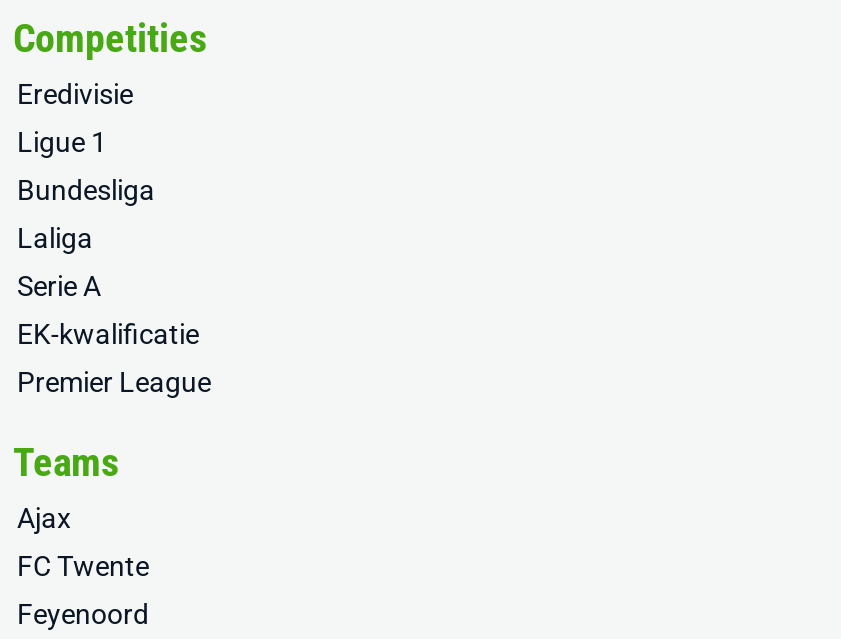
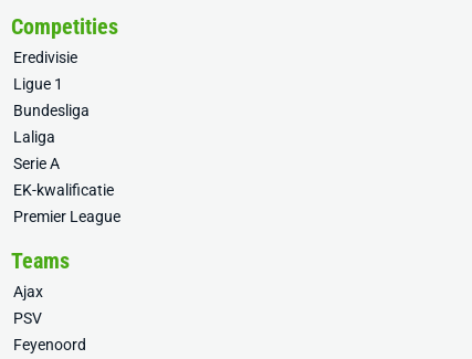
- FC Twente
+ PSV
